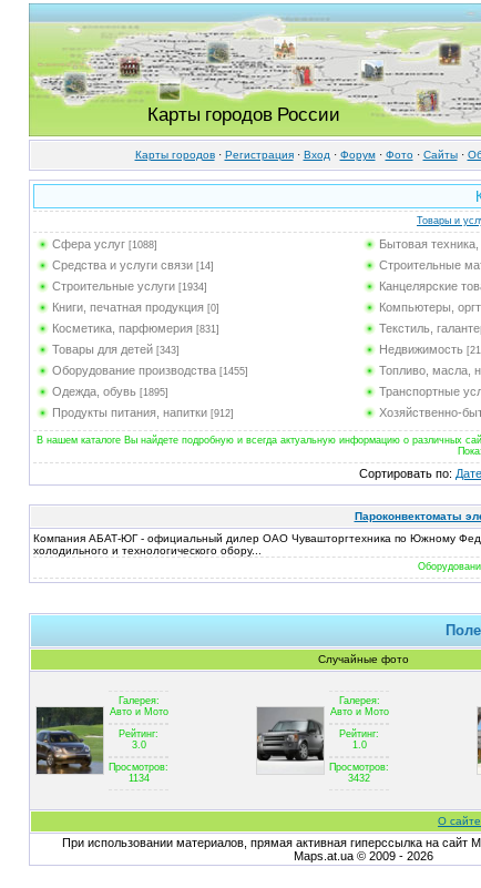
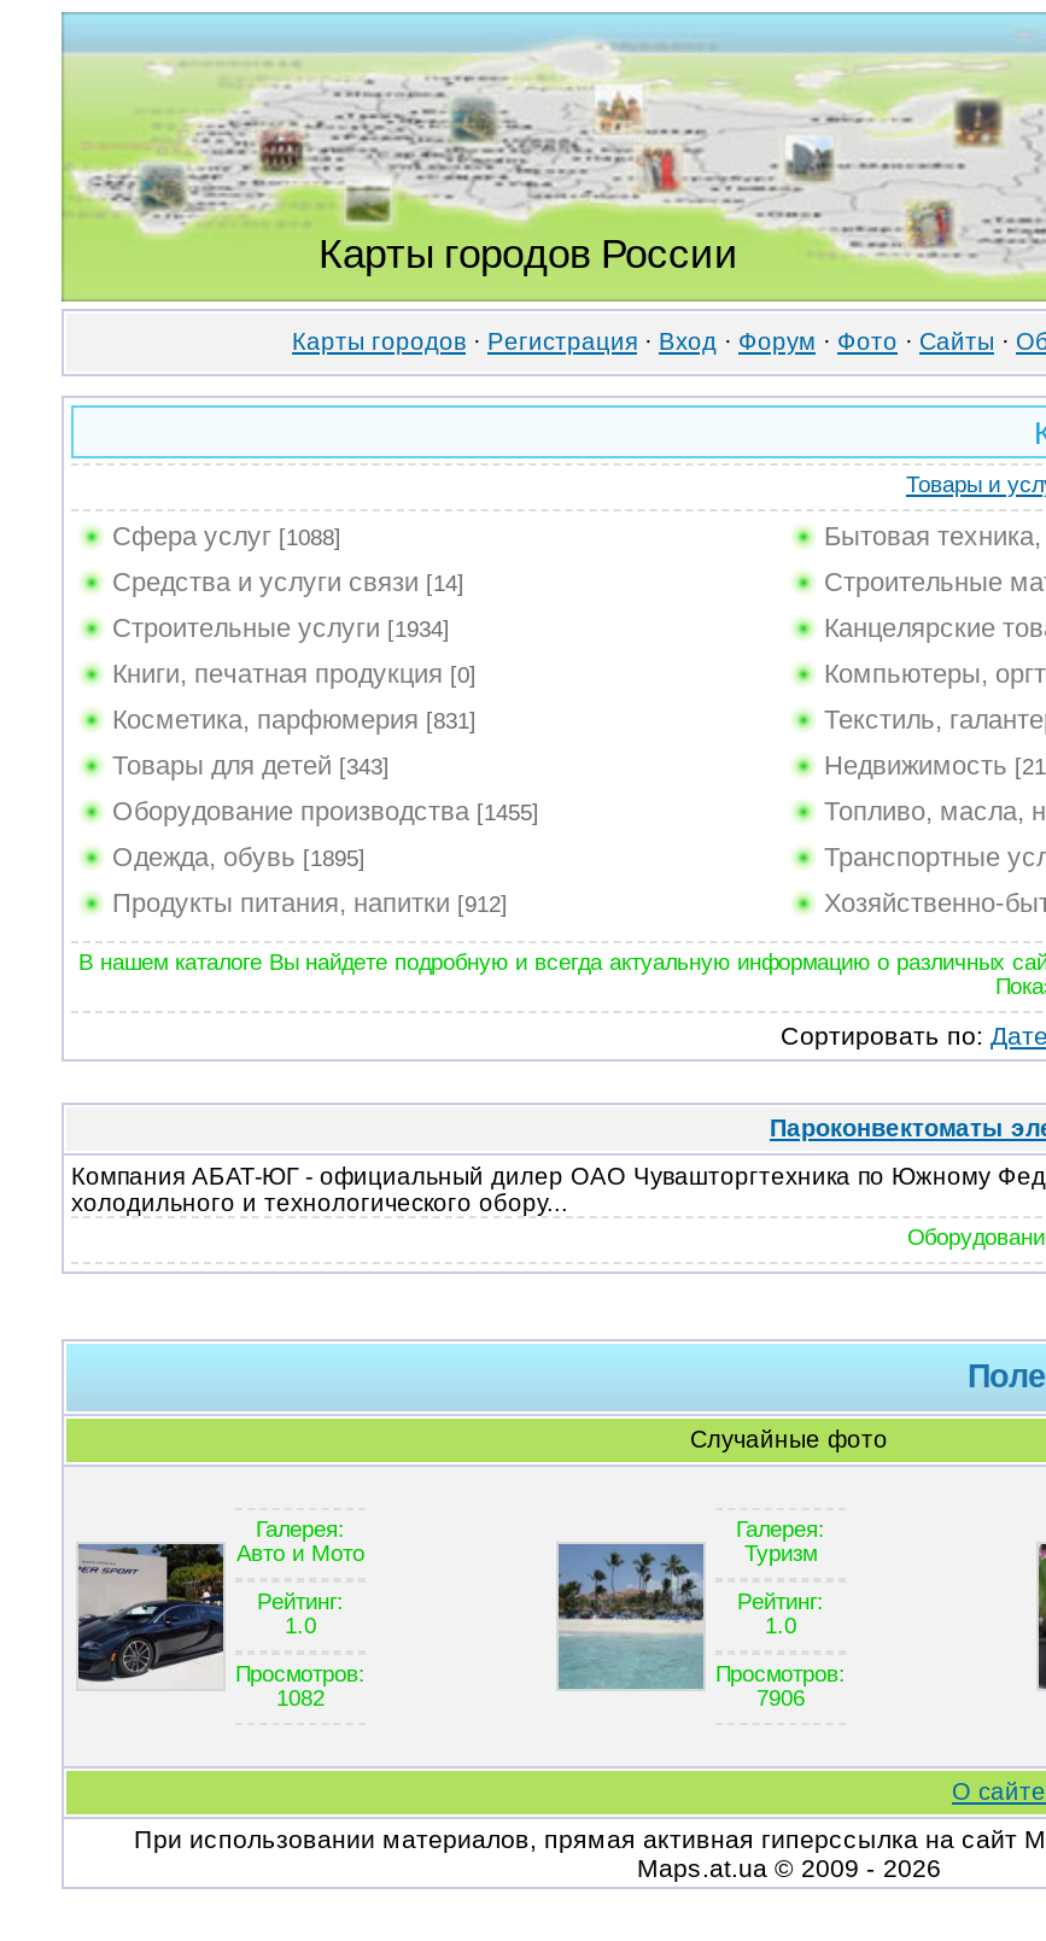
- [image]
- 1134
+ [image]
+ 1082

- [image]
- Авто и Мото
+ [image]
+ Туризм

- 3.0
+ 1.0

- 3432
+ 7906
